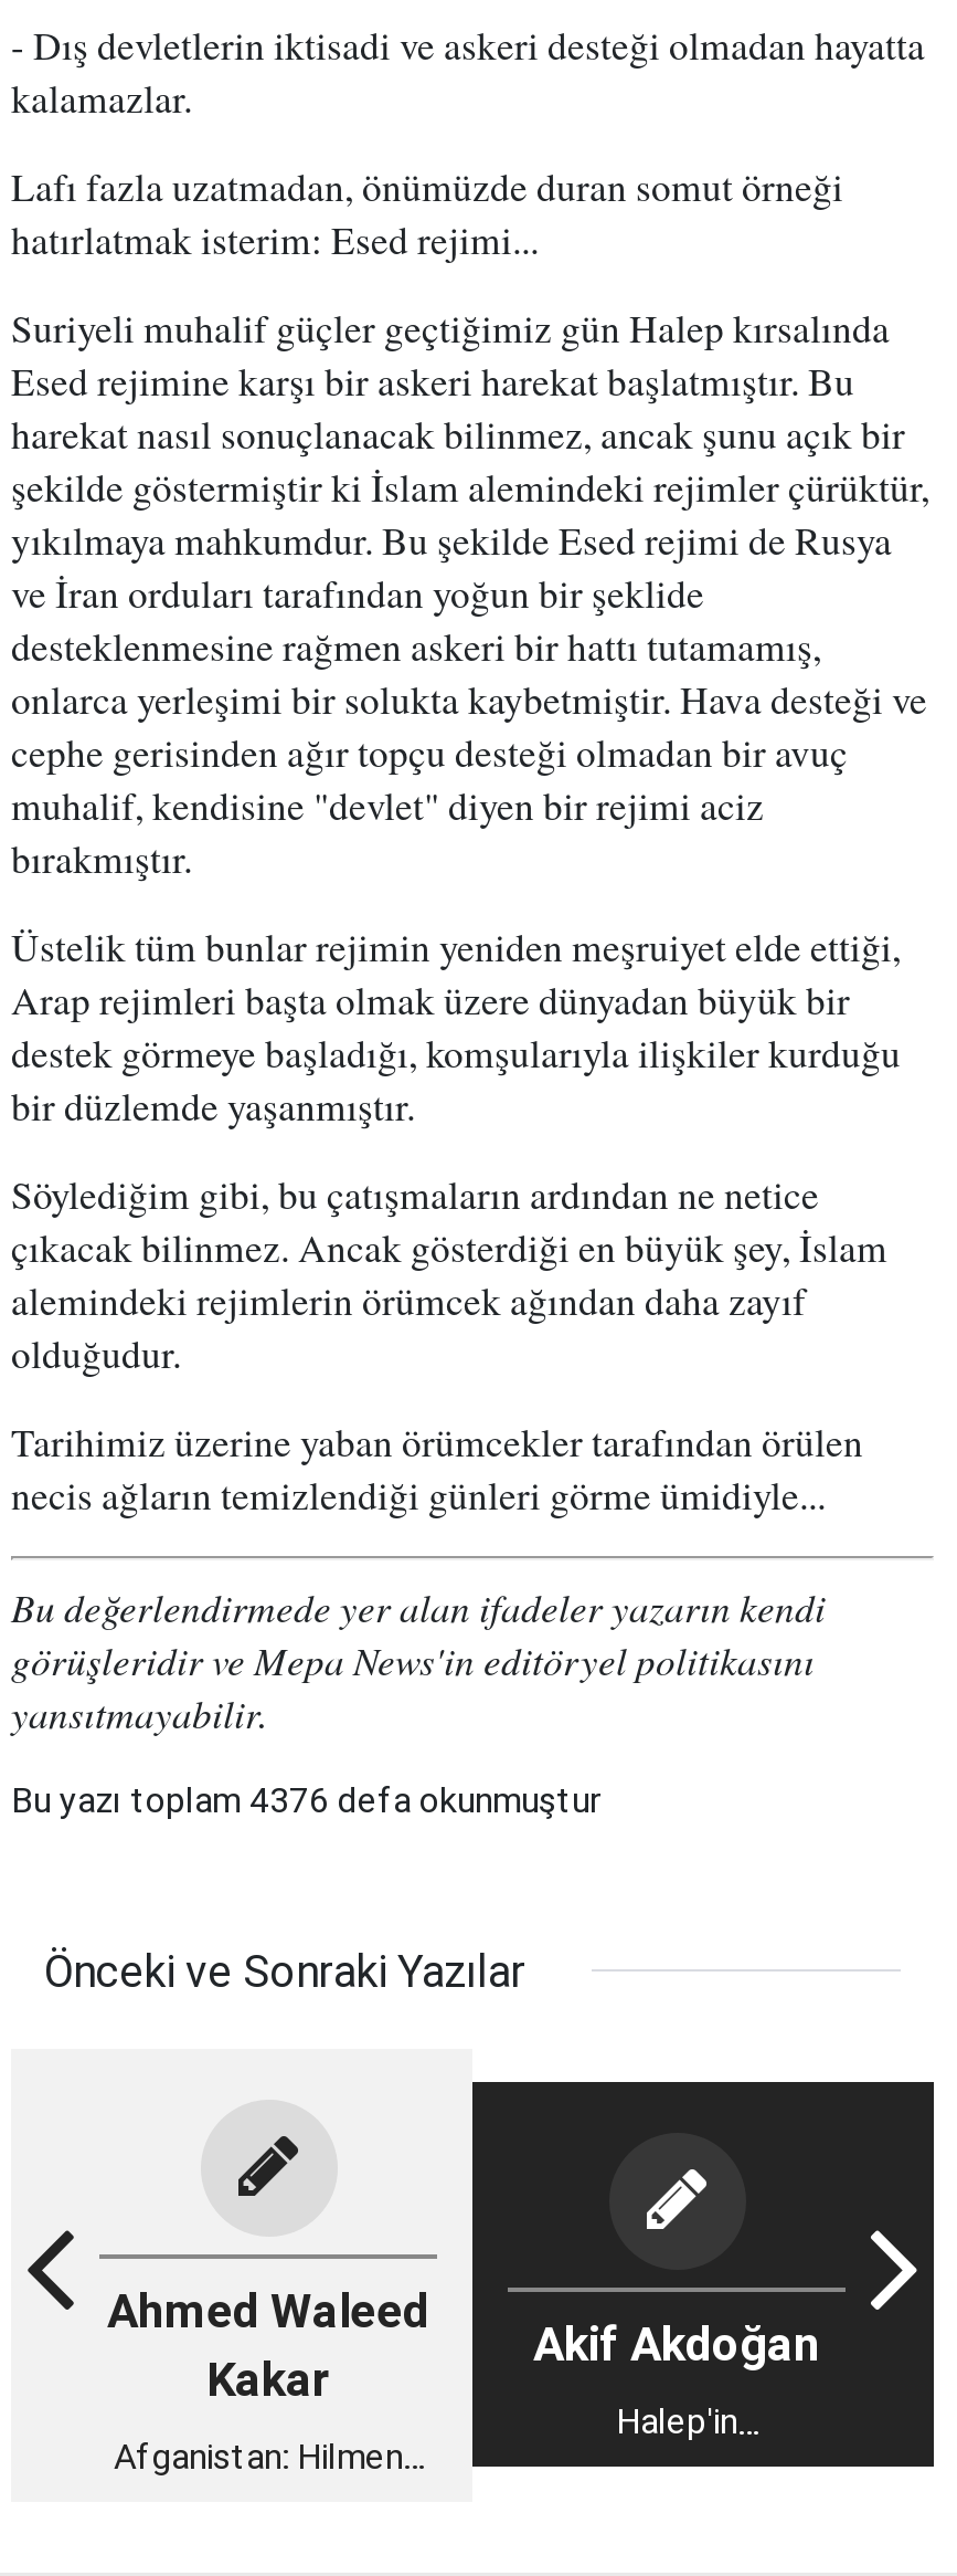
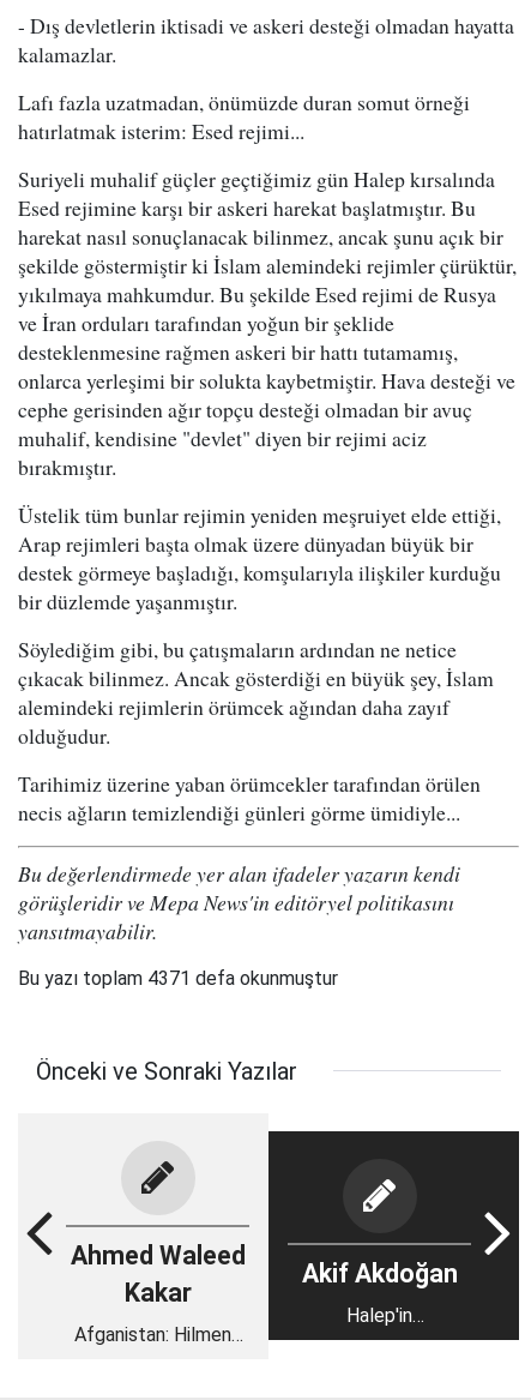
- Bu yazı toplam 4376 defa okunmuştur
+ Bu yazı toplam 4371 defa okunmuştur
